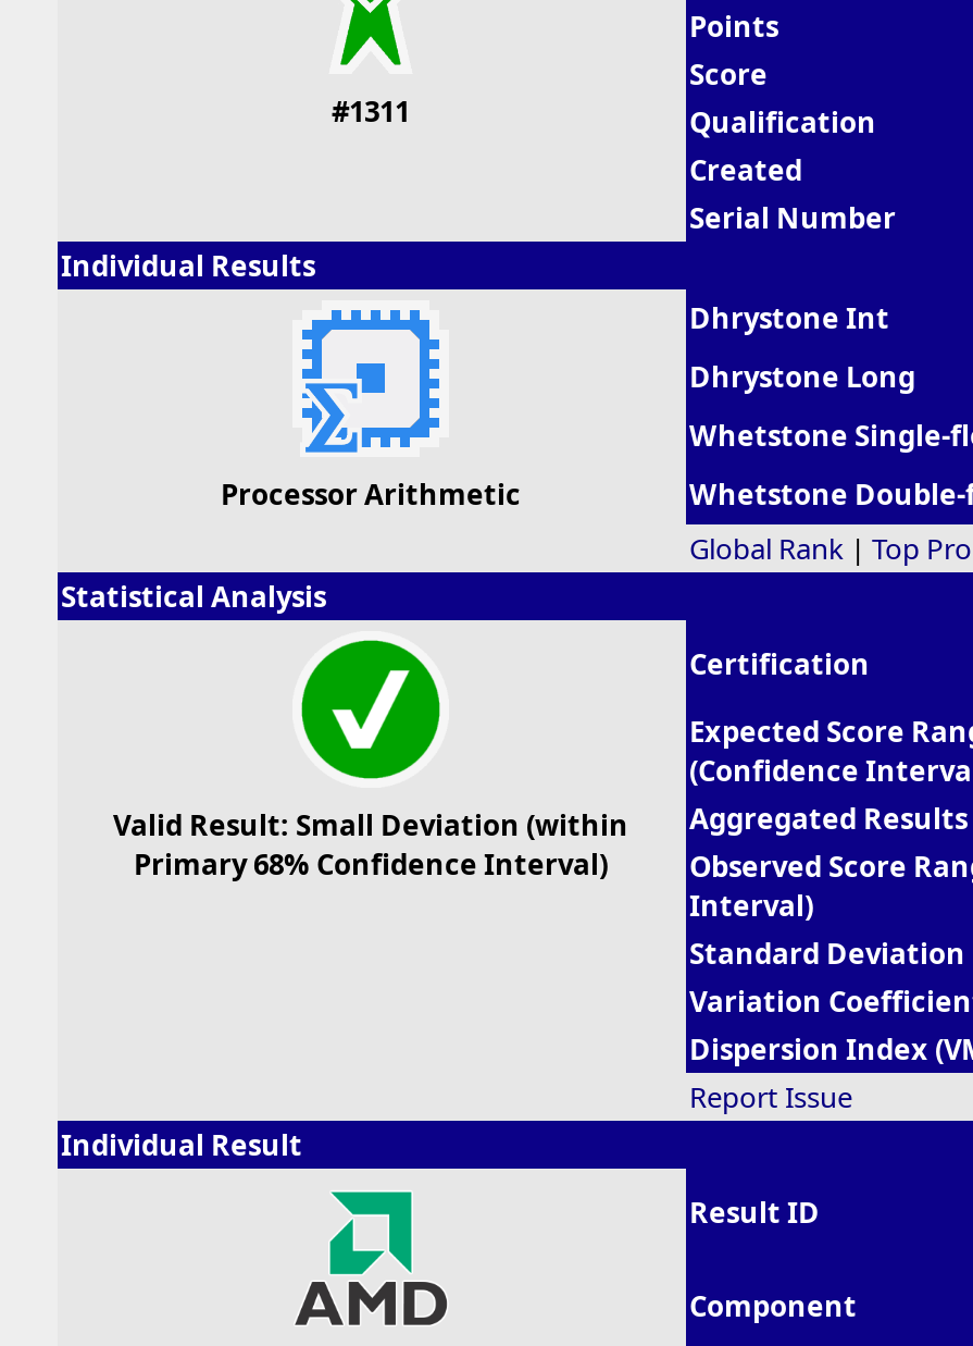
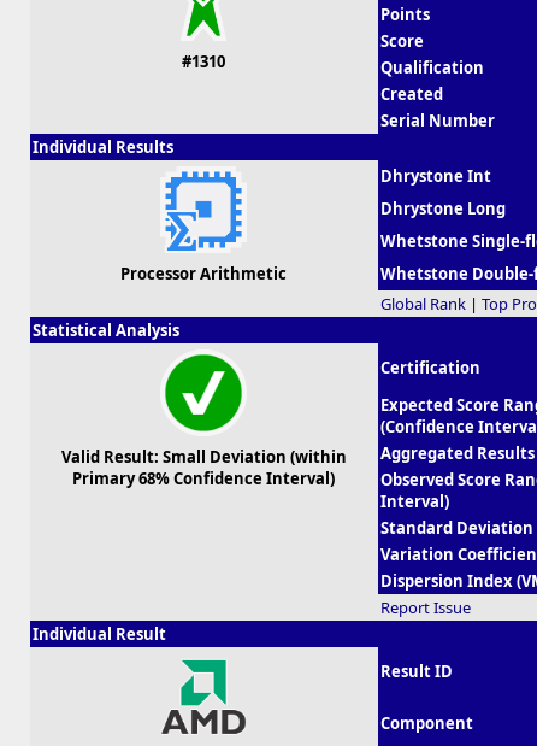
- #1311
+ #1310
